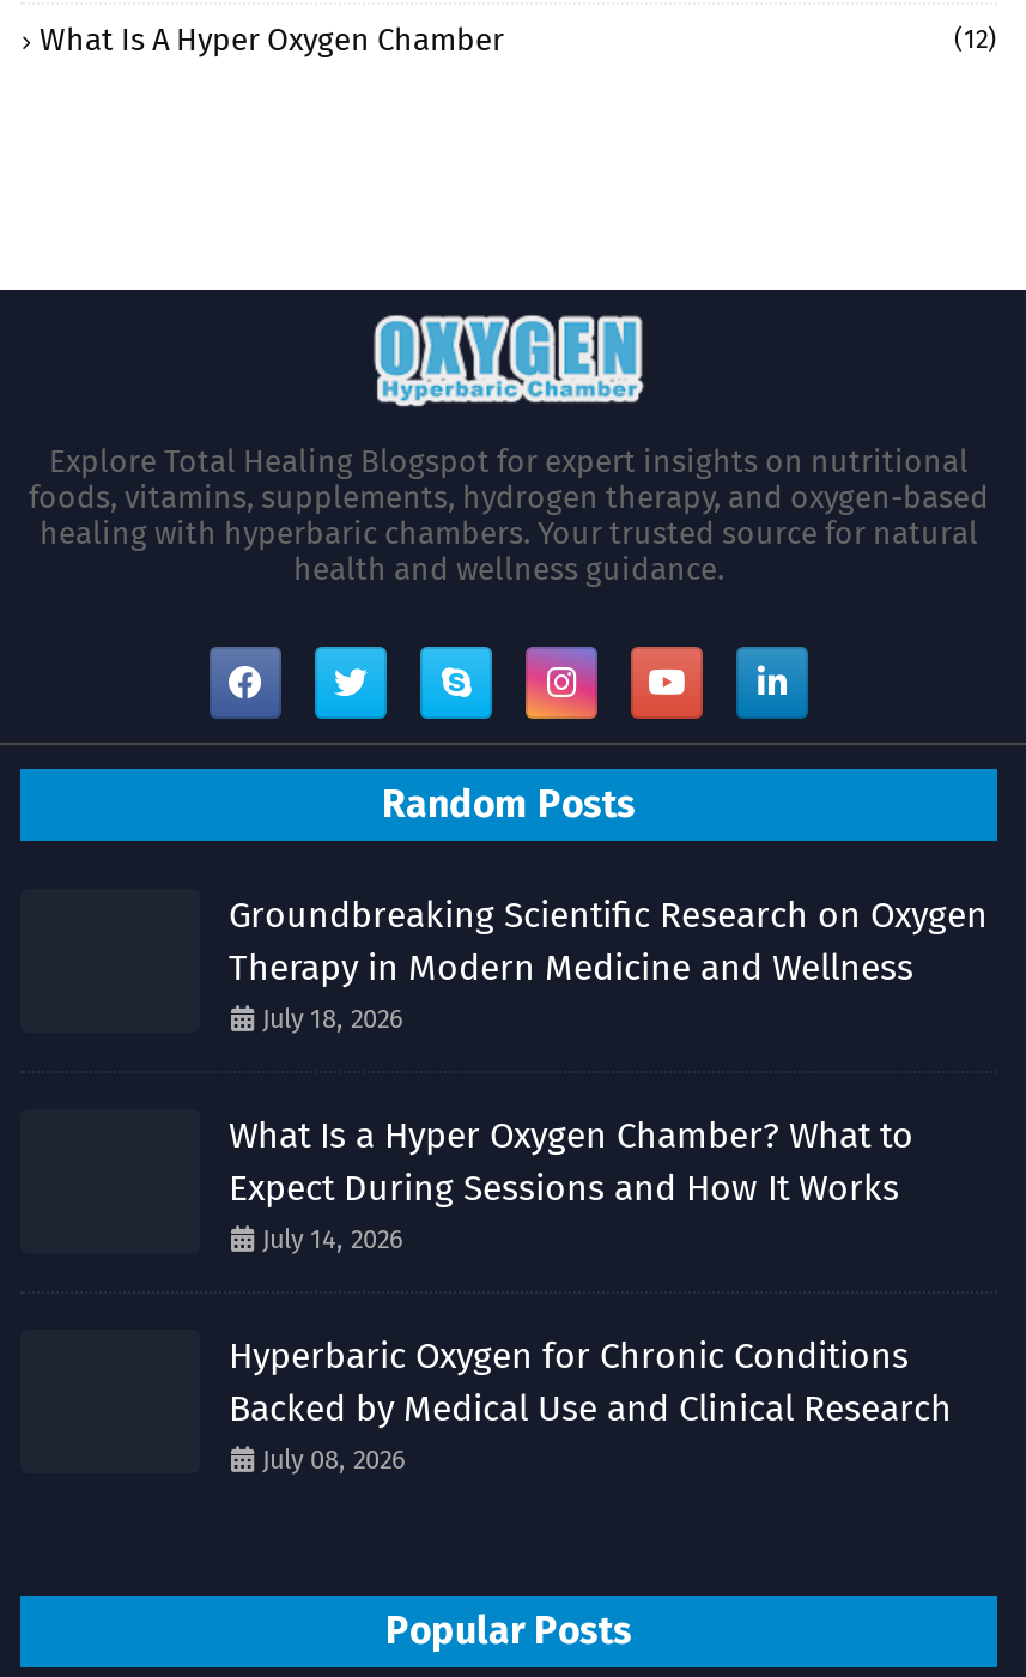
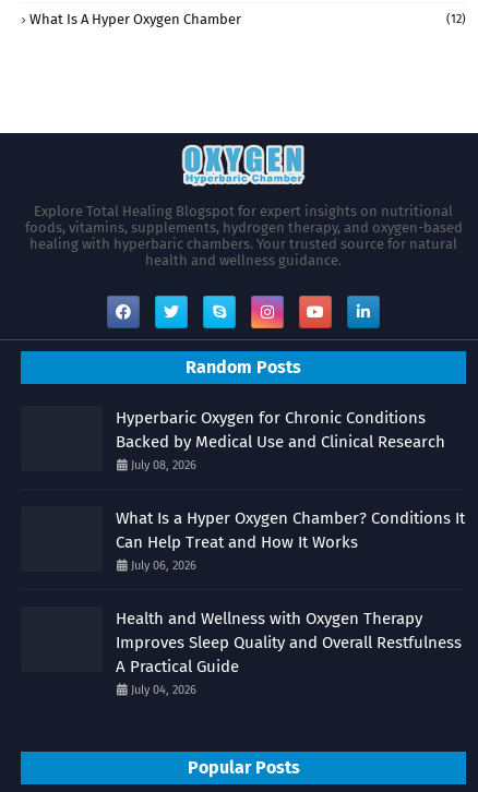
- Groundbreaking Scientific Research on Oxygen
- Therapy in Modern Medicine and Wellness
- July 18, 2026
- What Is a Hyper Oxygen Chamber? What to
- Expect During Sessions and How It Works
- July 14, 2026

moved up: Hyperbaric Oxygen for Chronic Conditions | Backed by Medical Use and Clinical Research | July 08, 2026

+ What Is a Hyper Oxygen Chamber? Conditions It
+ Can Help Treat and How It Works
+ July 06, 2026
+ Health and Wellness with Oxygen Therapy
+ Improves Sleep Quality and Overall Restfulness
+ A Practical Guide
+ July 04, 2026
